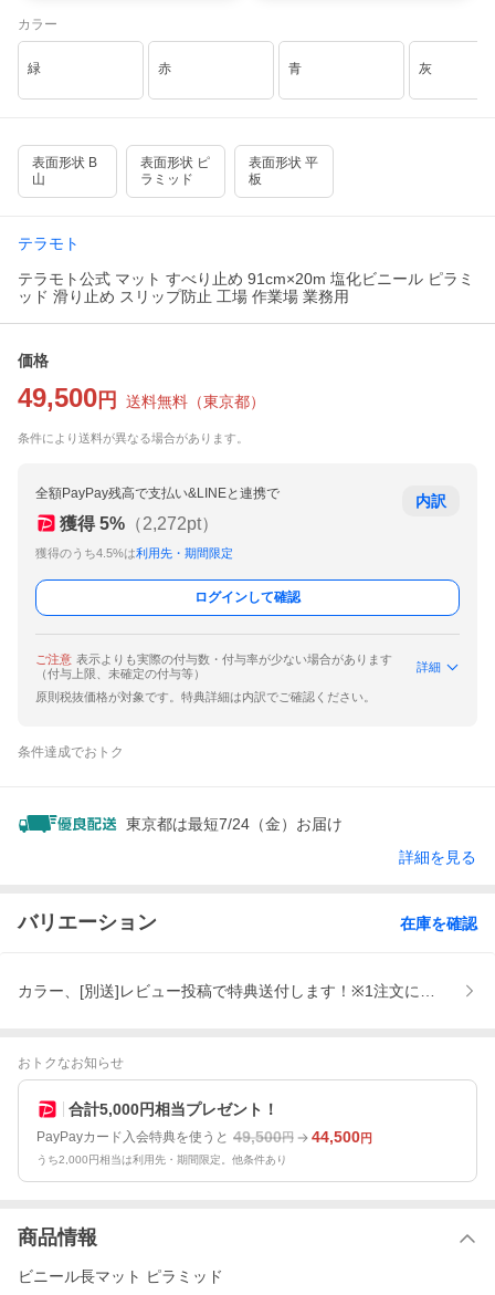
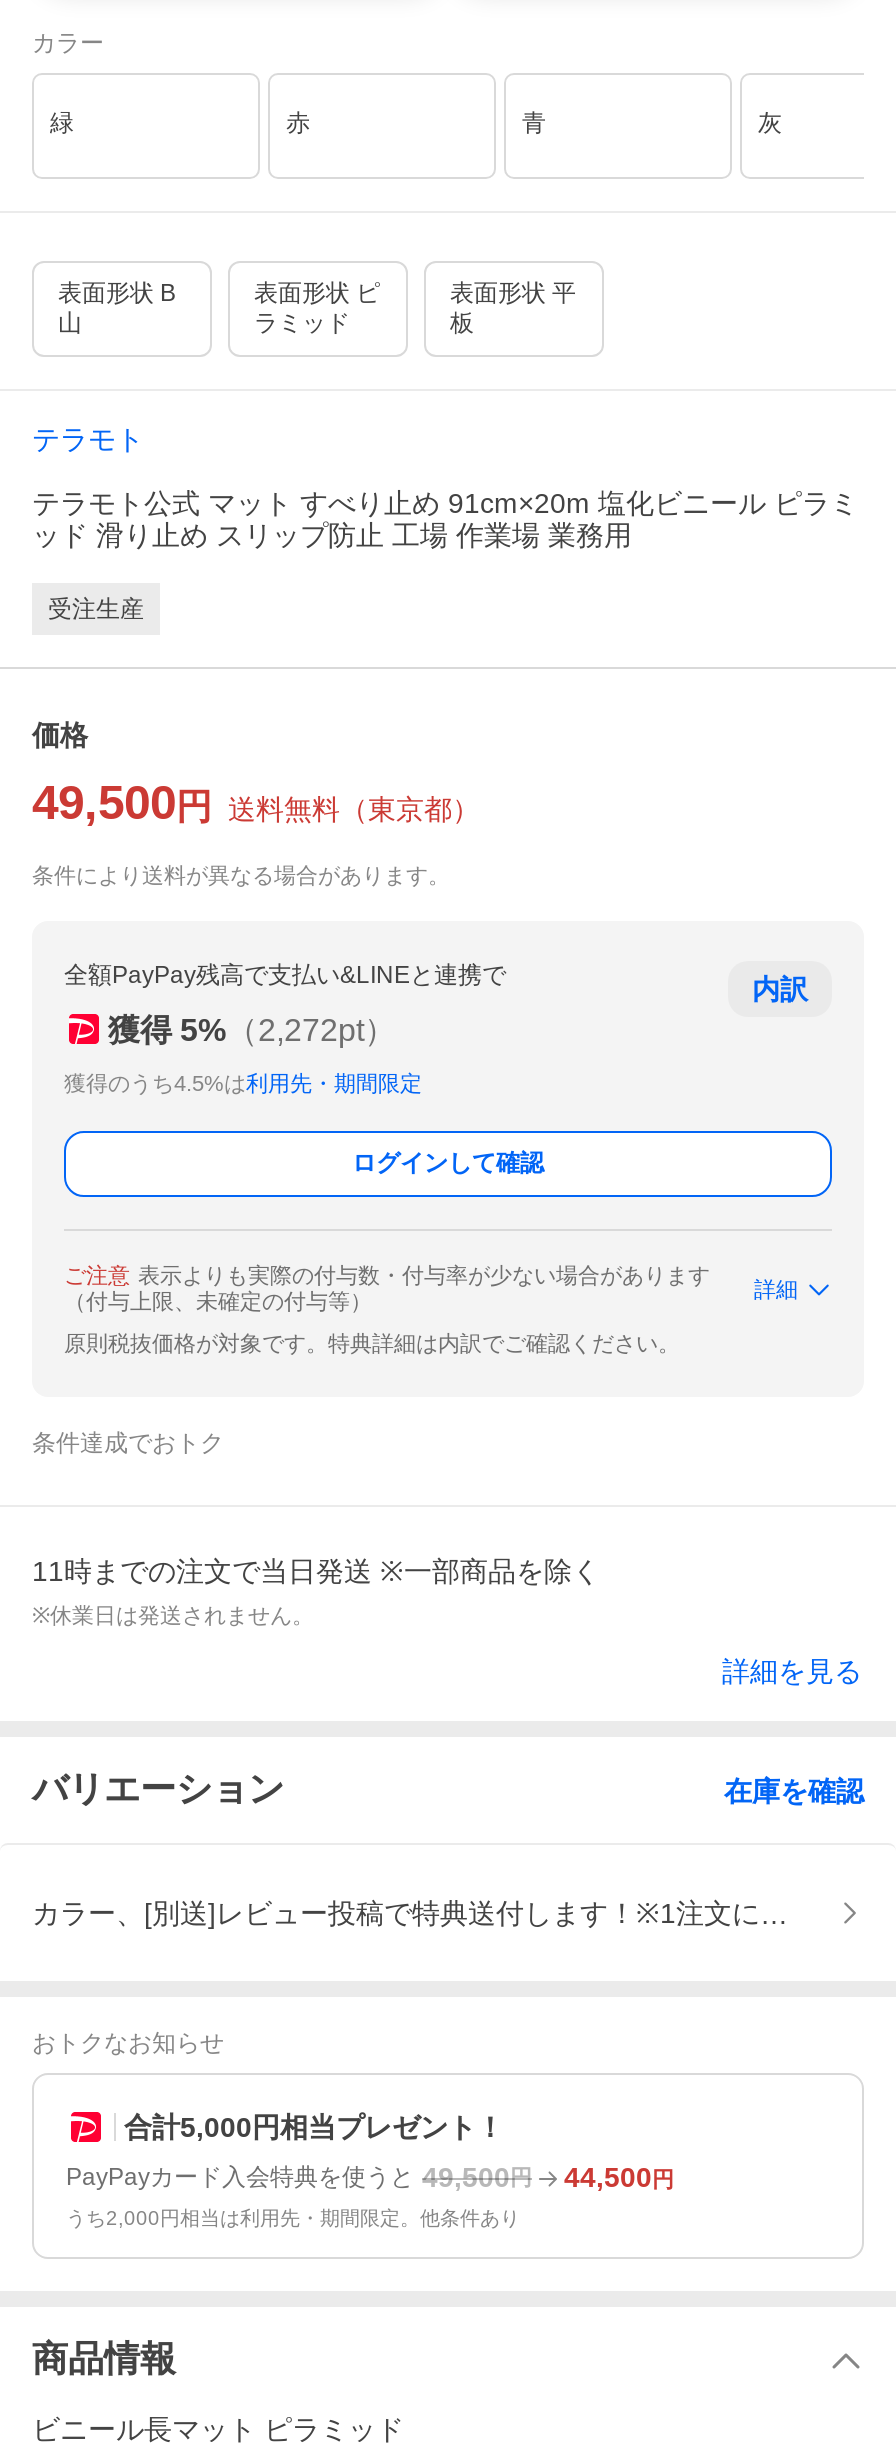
+ 受注生産

- 東京都は最短7/24（金）お届け
+ 11時までの注文で当日発送 ※一部商品を除く
+ ※休業日は発送されません。
